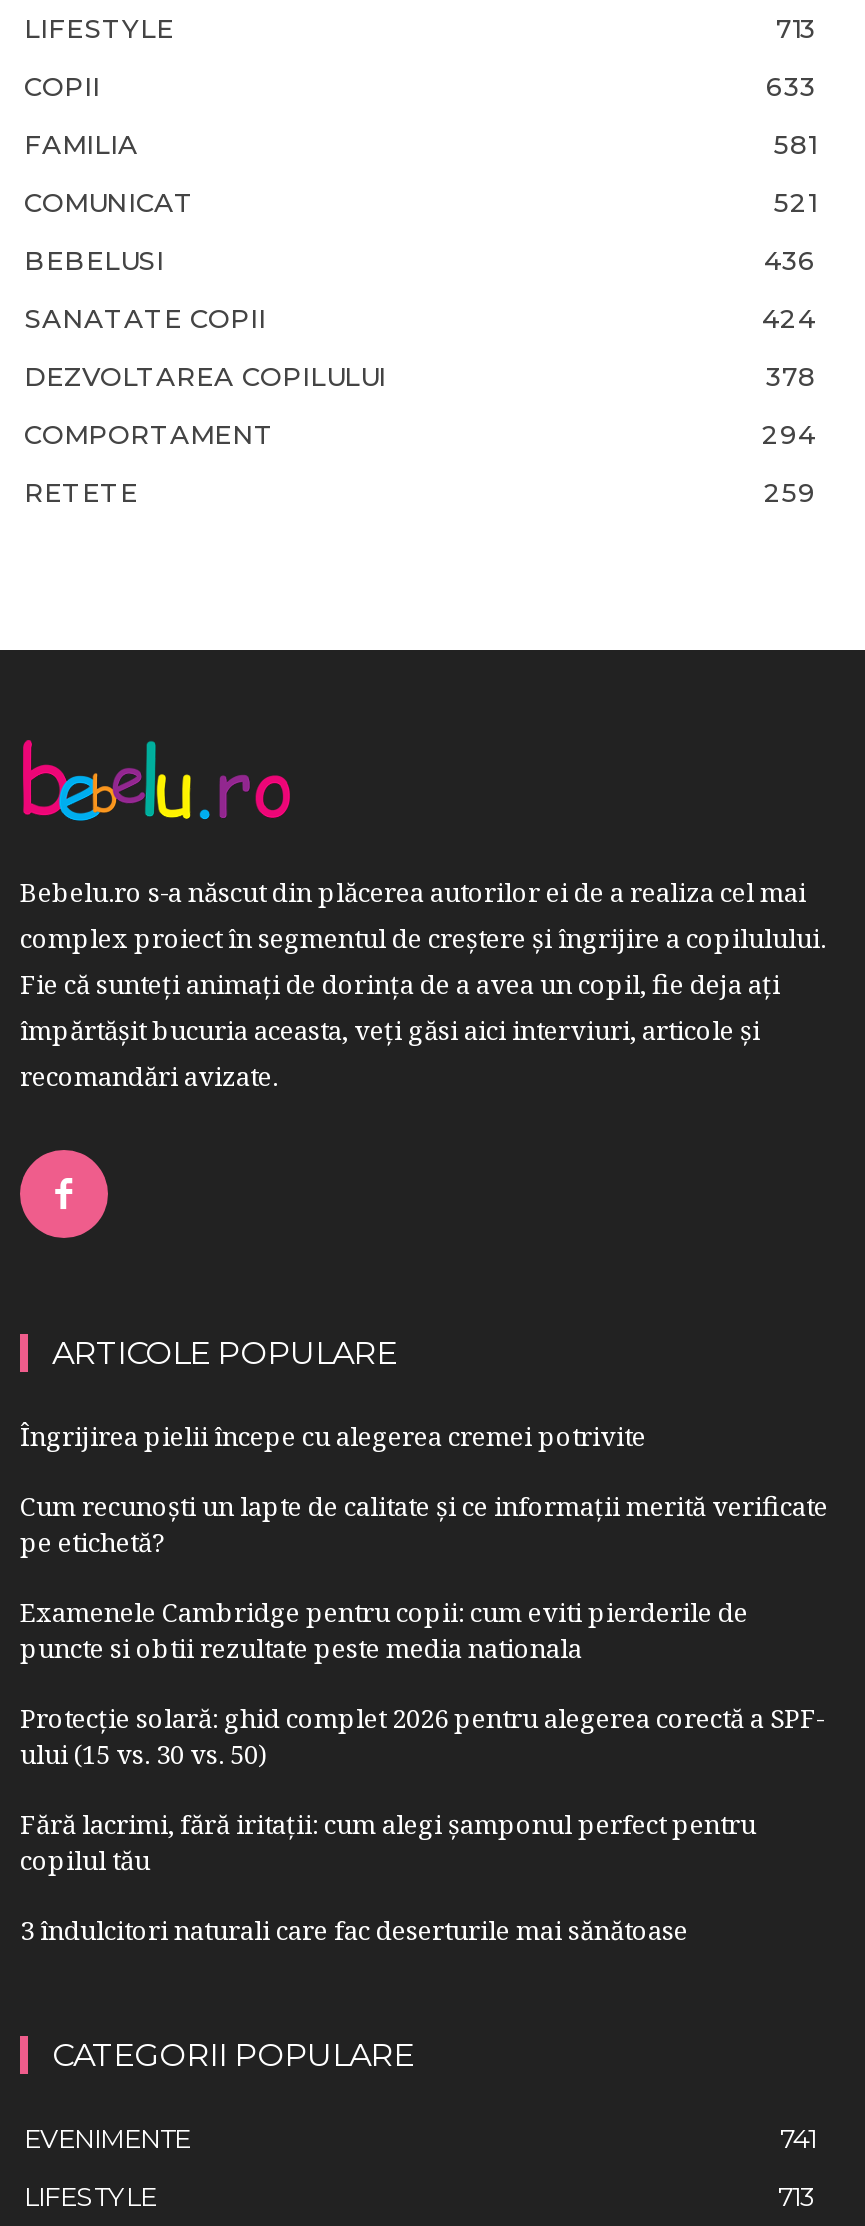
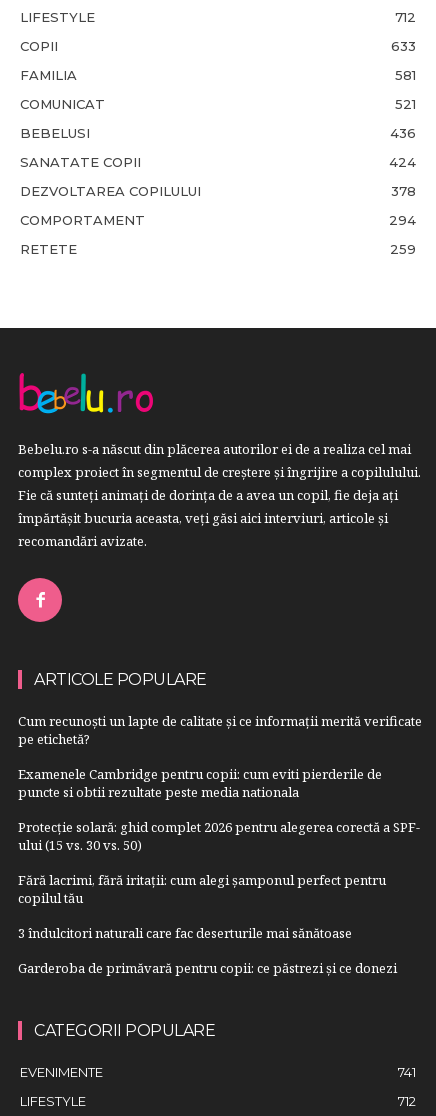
- 713
+ 712

- Îngrijirea pielii începe cu alegerea cremei potrivite

moved up: Cum recunoști un lapte de calitate și ce informații merită verificate | pe etichetă? | Examenele Cambridge pentru copii: cum eviti pierderile de | ... | copilul tău | 3 îndulcitori naturali care fac deserturile mai sănătoase

+ Garderoba de primăvară pentru copii: ce păstrezi și ce donezi

- 713
+ 712
